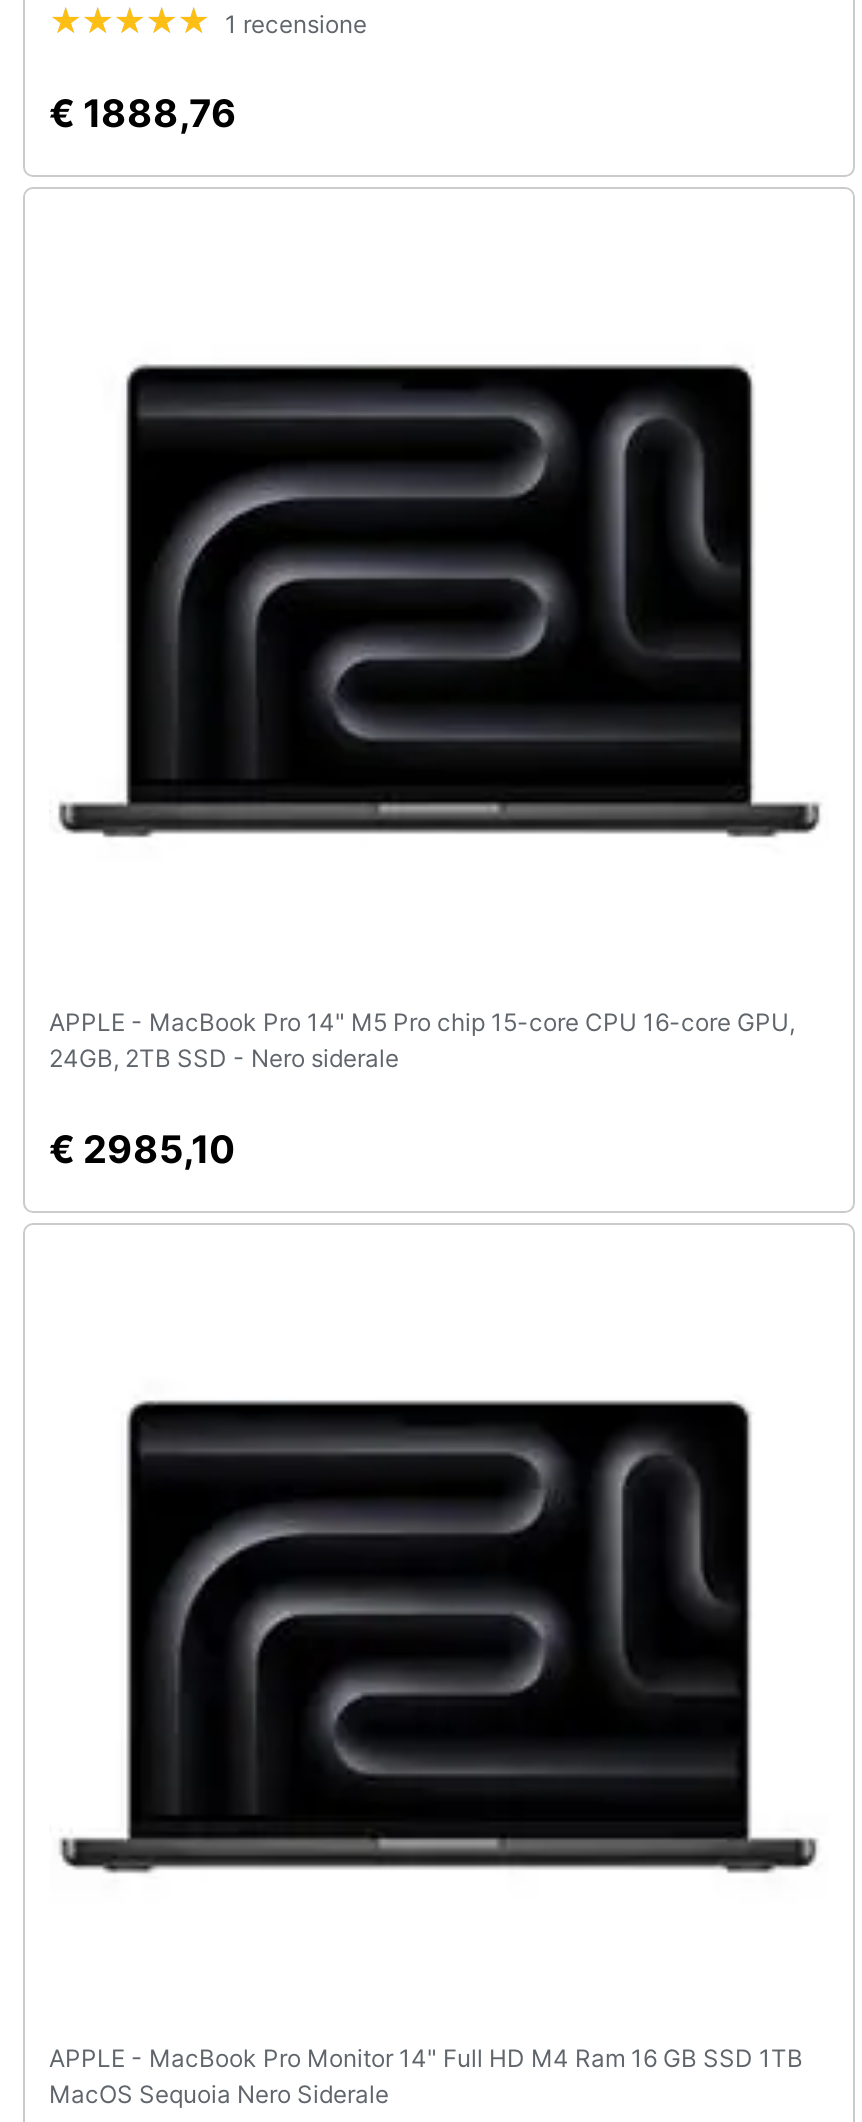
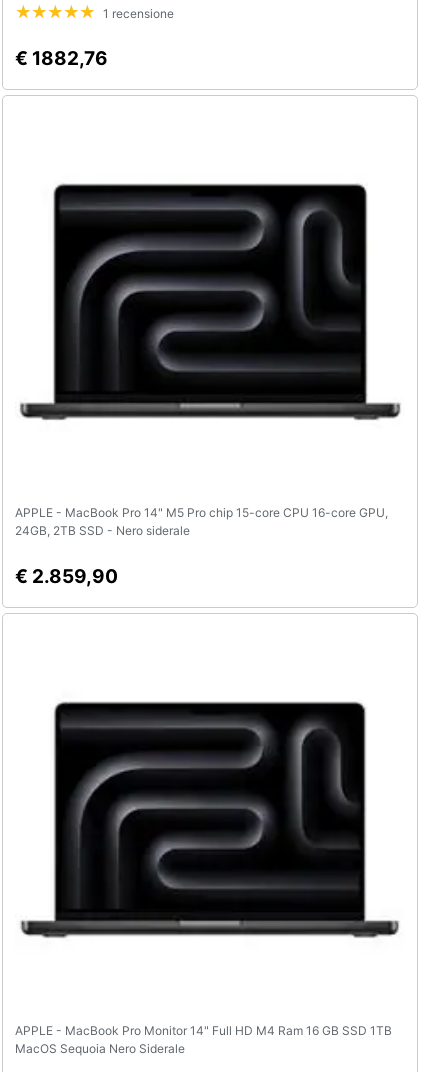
- € 1888,76
+ € 1882,76

- € 2985,10
+ € 2.859,90
